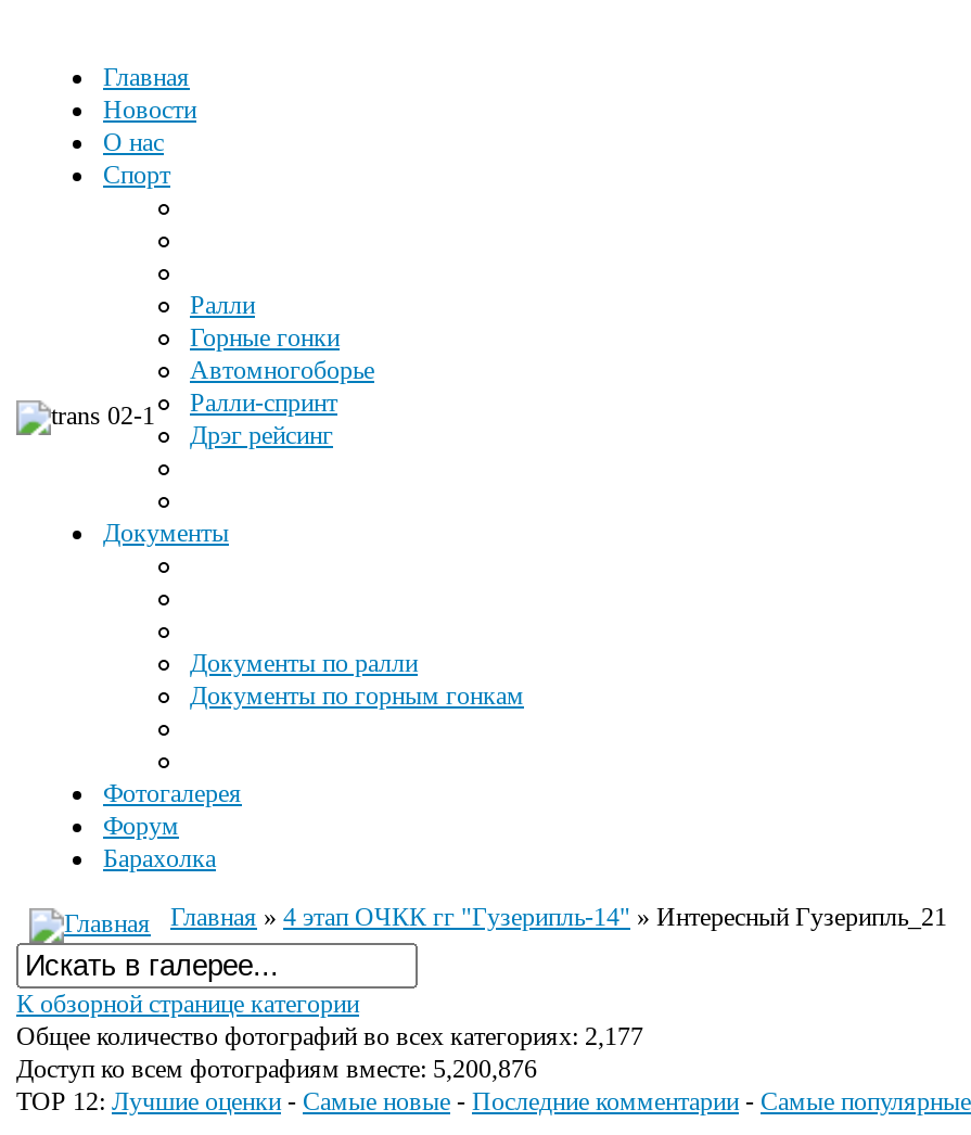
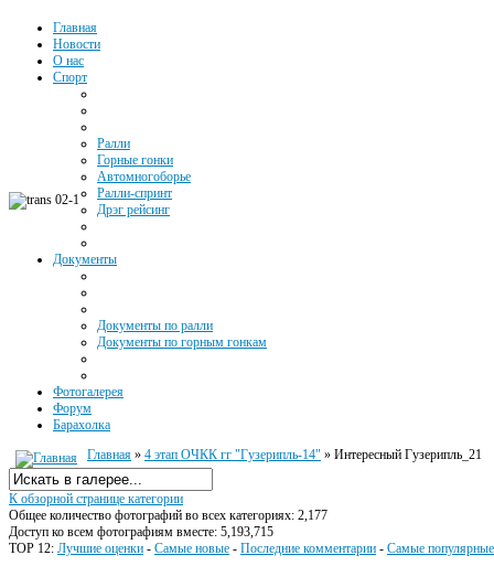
- Доступ ко всем фотографиям вместе: 5,200,876
+ Доступ ко всем фотографиям вместе: 5,193,715
